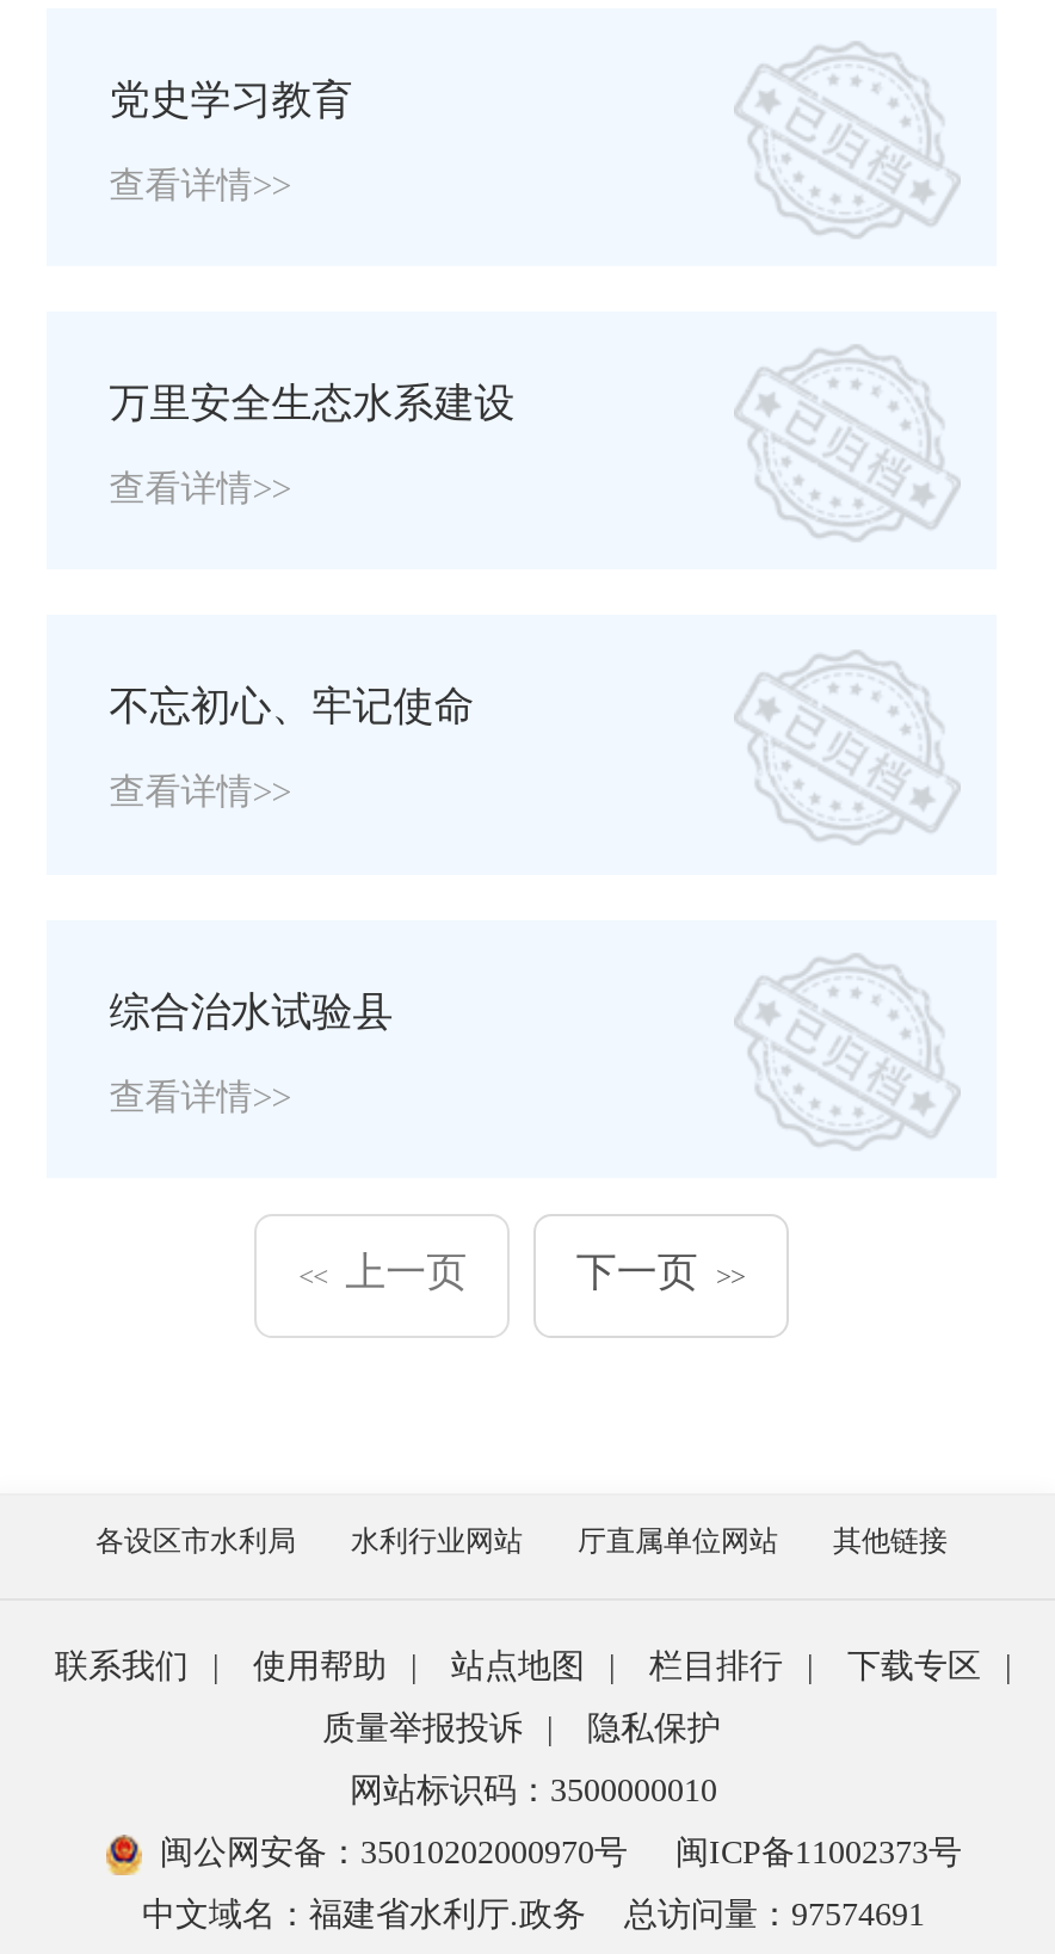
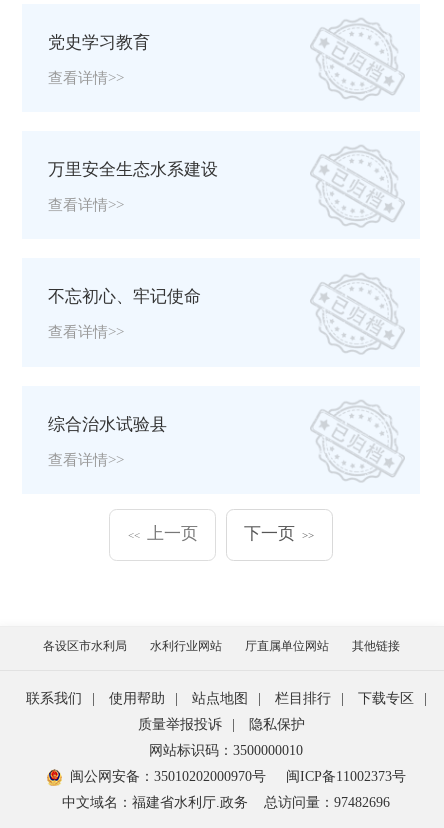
- 中文域名：福建省水利厅.政务 总访问量：97574691
+ 中文域名：福建省水利厅.政务 总访问量：97482696
